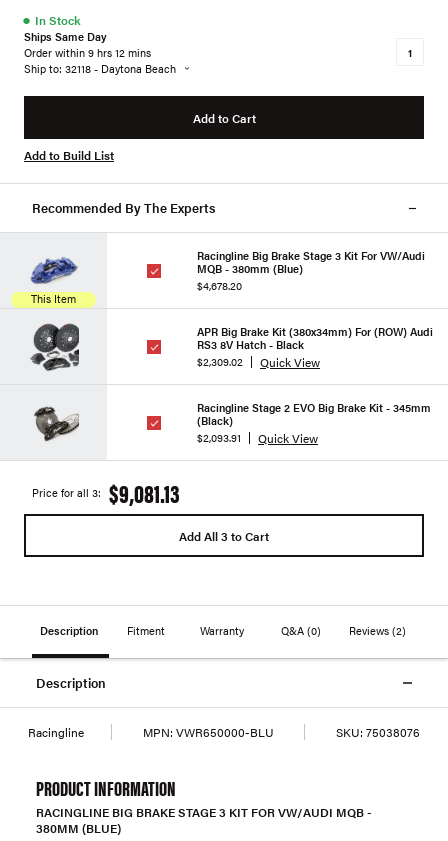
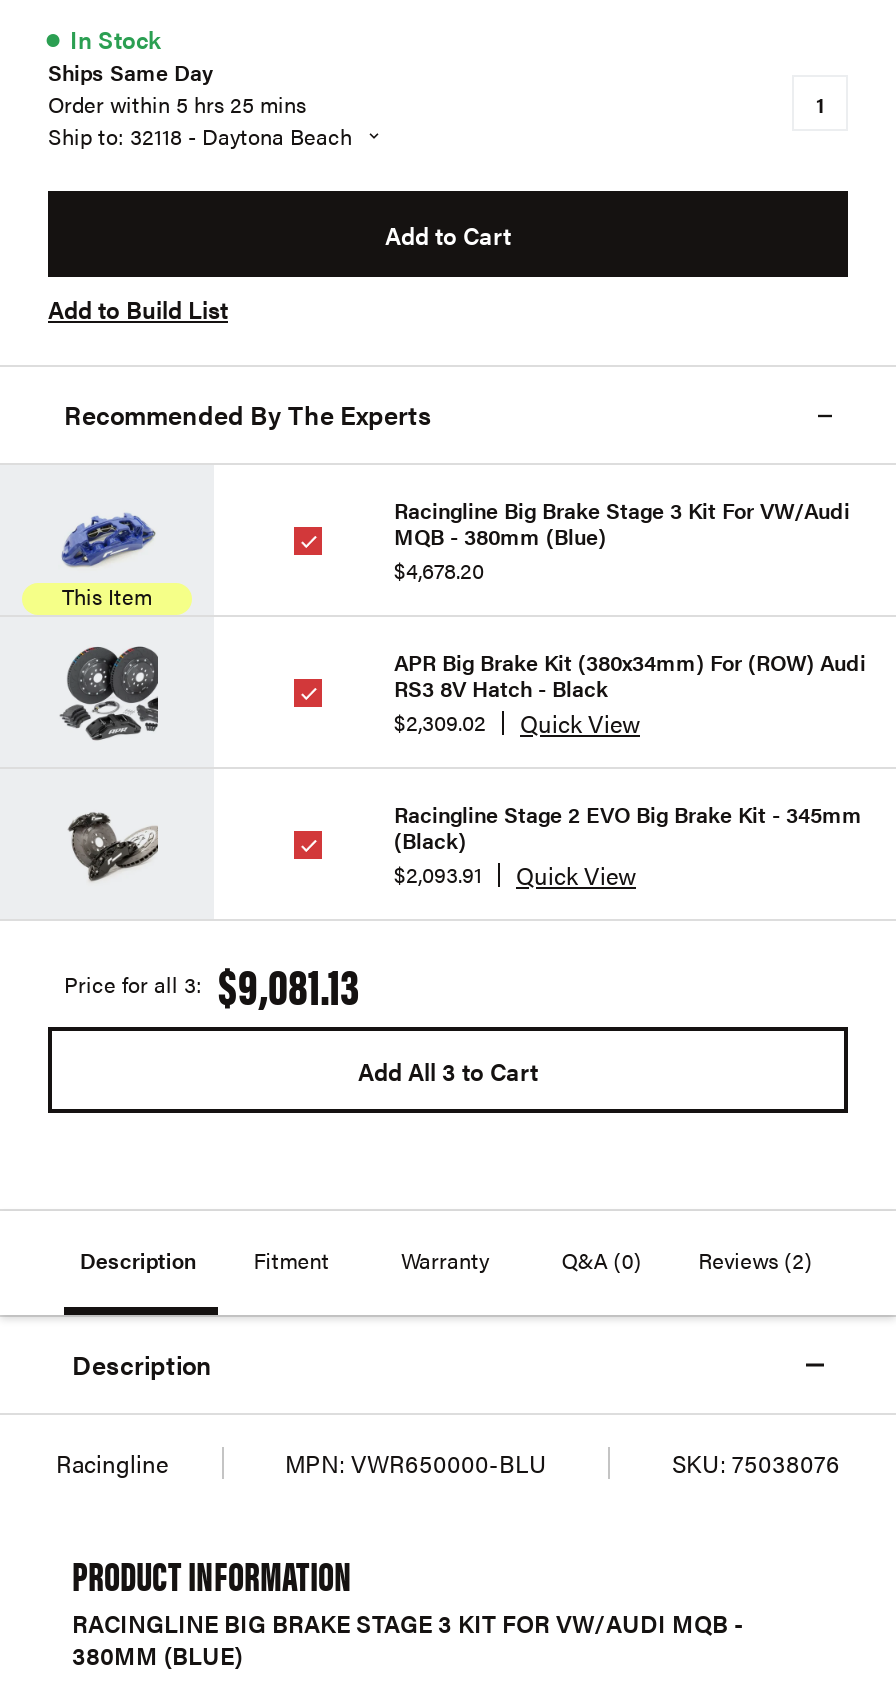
- Order within 9 hrs 12 mins
+ Order within 5 hrs 25 mins
